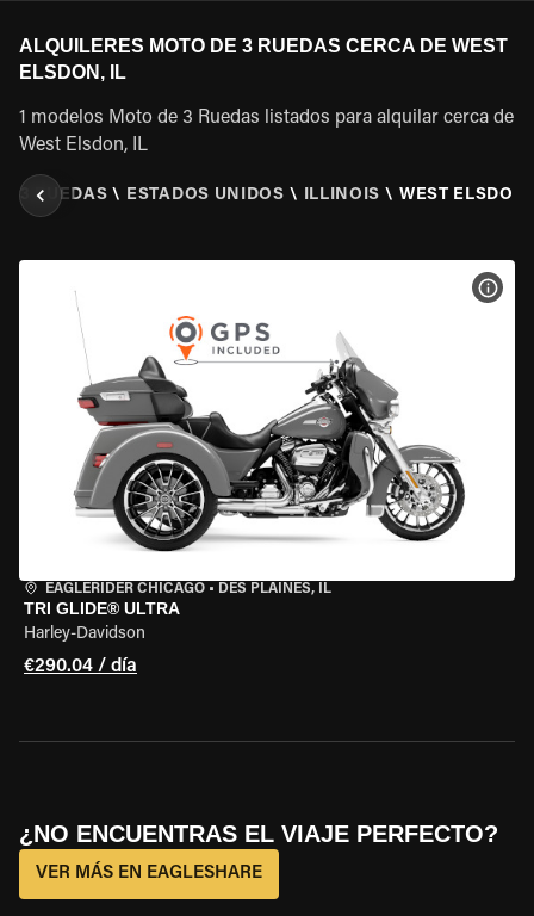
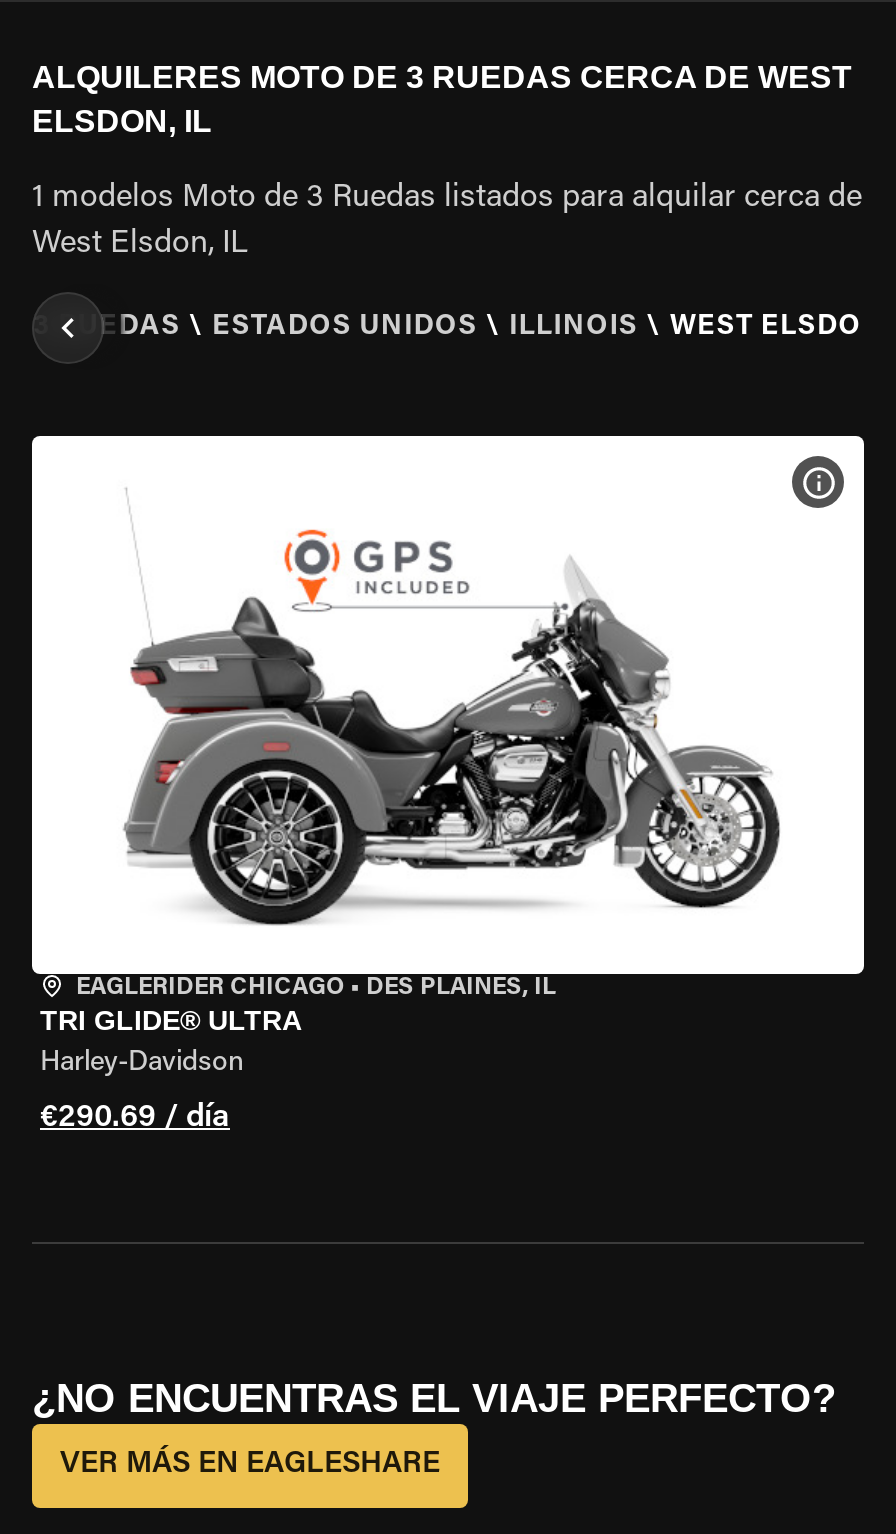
- €290.04 / día
+ €290.69 / día
